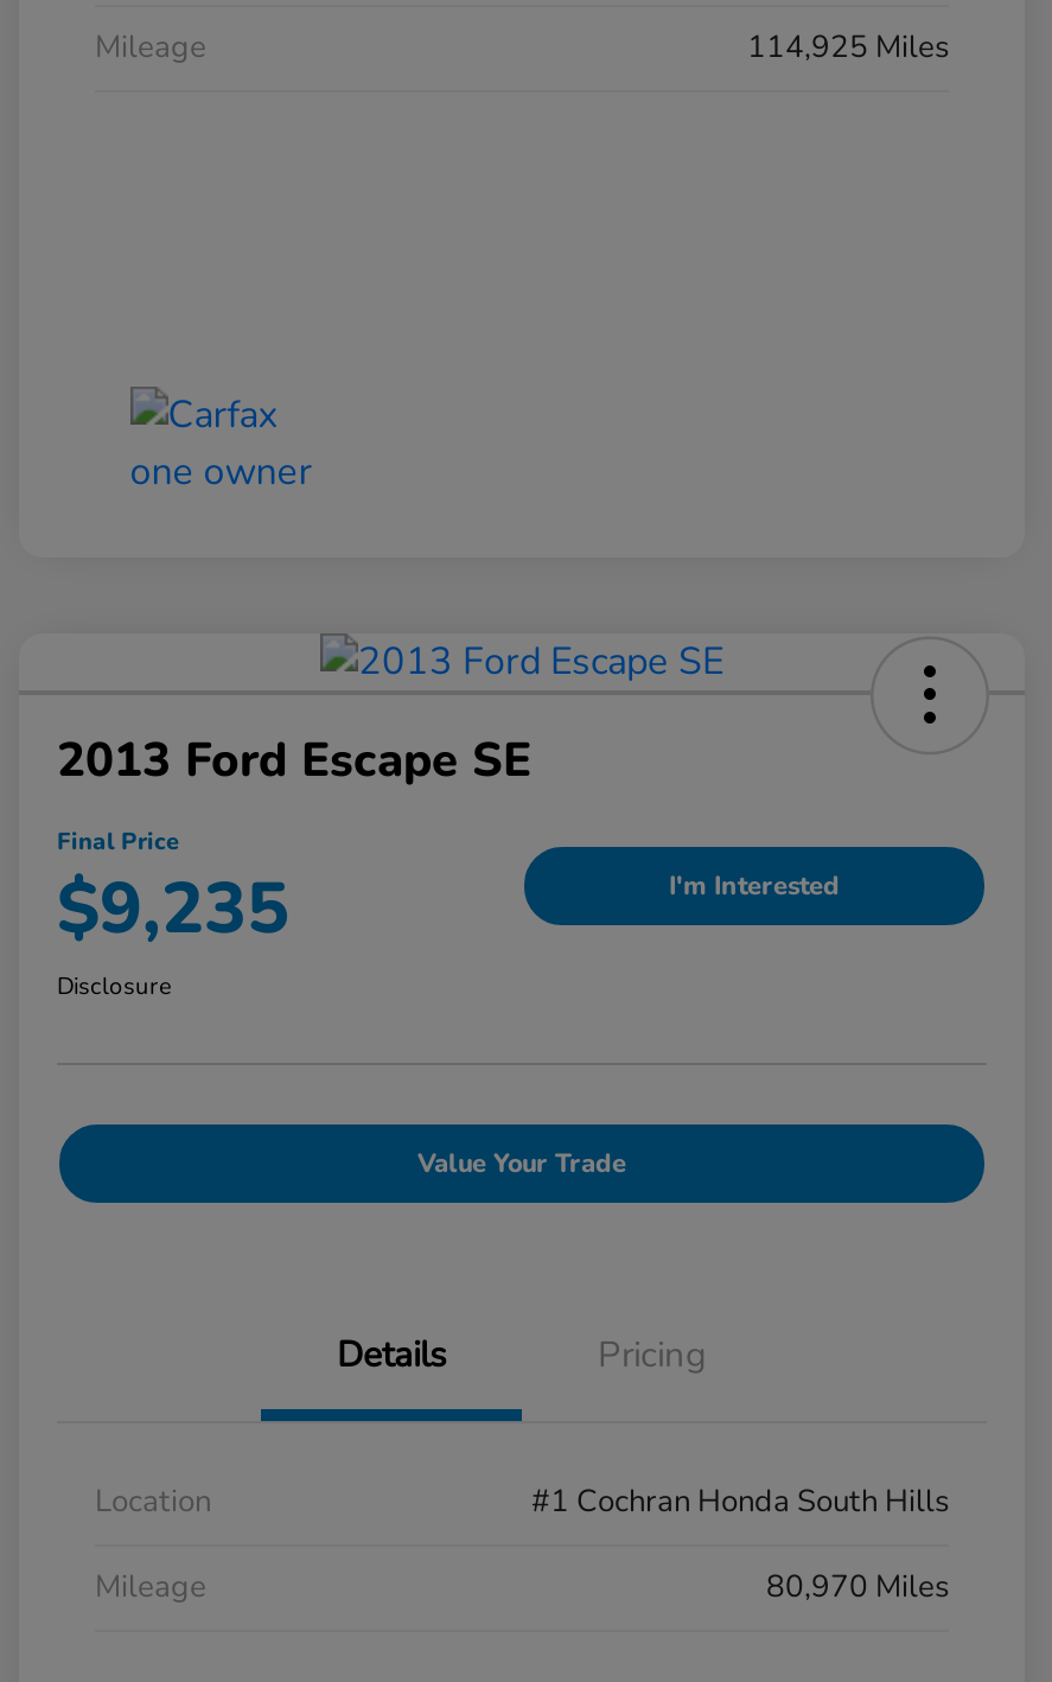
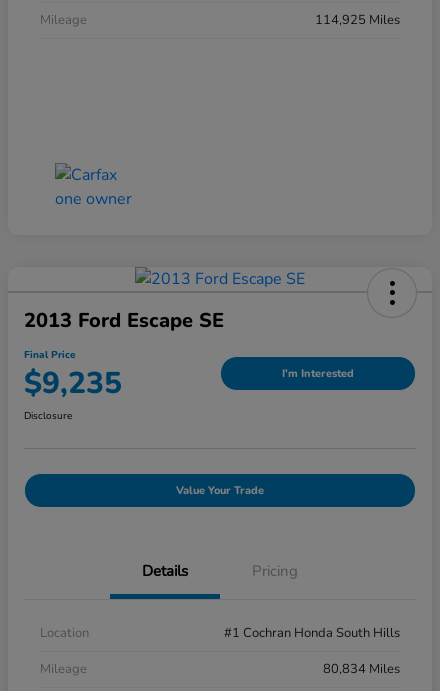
- 80,970 Miles
+ 80,834 Miles
